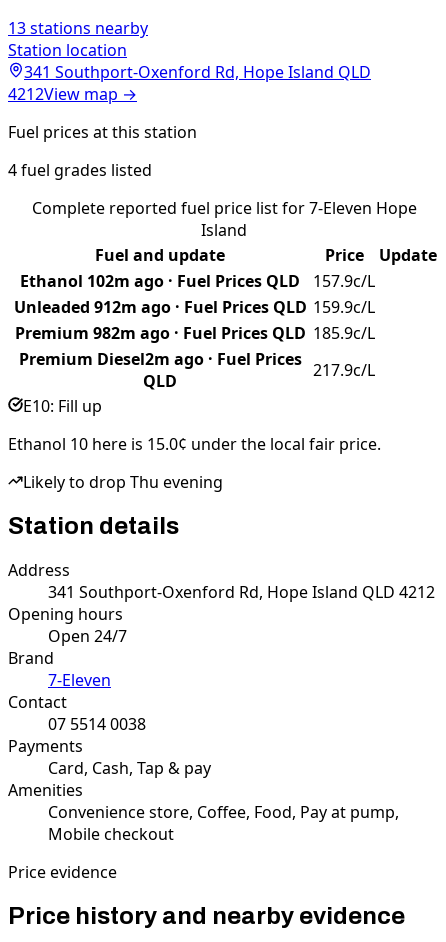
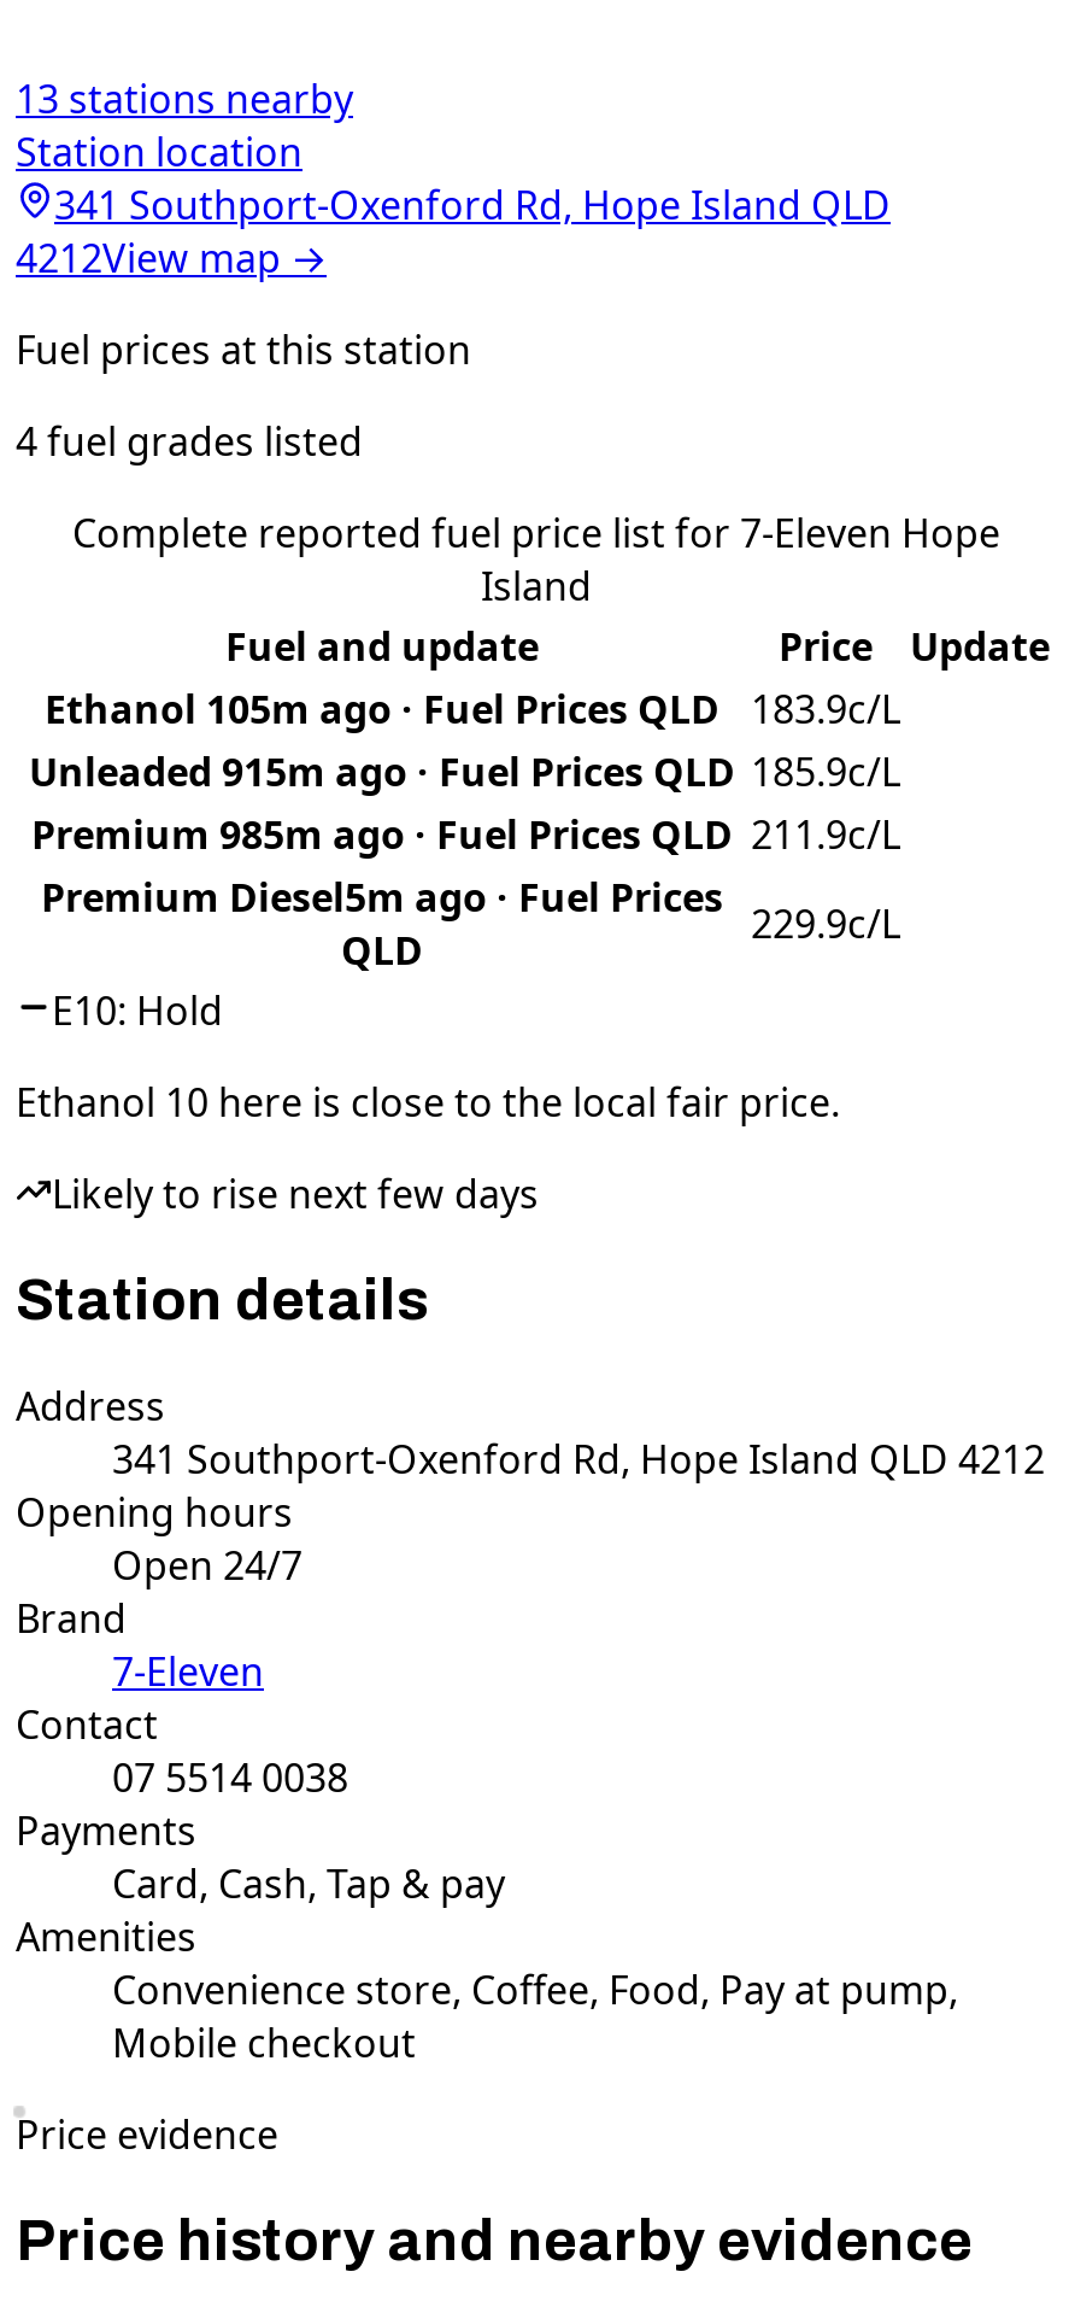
- Ethanol 102m ago · Fuel Prices QLD 157.9c/L
+ Ethanol 105m ago · Fuel Prices QLD 183.9c/L

- Unleaded 912m ago · Fuel Prices QLD 159.9c/L
+ Unleaded 915m ago · Fuel Prices QLD 185.9c/L

- Premium 982m ago · Fuel Prices QLD 185.9c/L
+ Premium 985m ago · Fuel Prices QLD 211.9c/L

- Premium Diesel2m ago · Fuel Prices
+ Premium Diesel5m ago · Fuel Prices

- 217.9c/L
+ 229.9c/L

- E10: Fill up
+ E10: Hold

- Ethanol 10 here is 15.0¢ under the local fair price.
+ Ethanol 10 here is close to the local fair price.

- Likely to drop Thu evening
+ Likely to rise next few days
